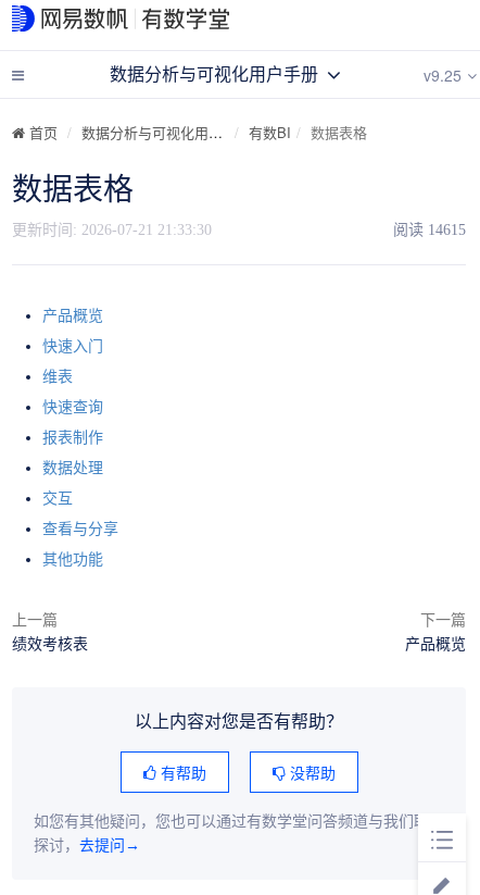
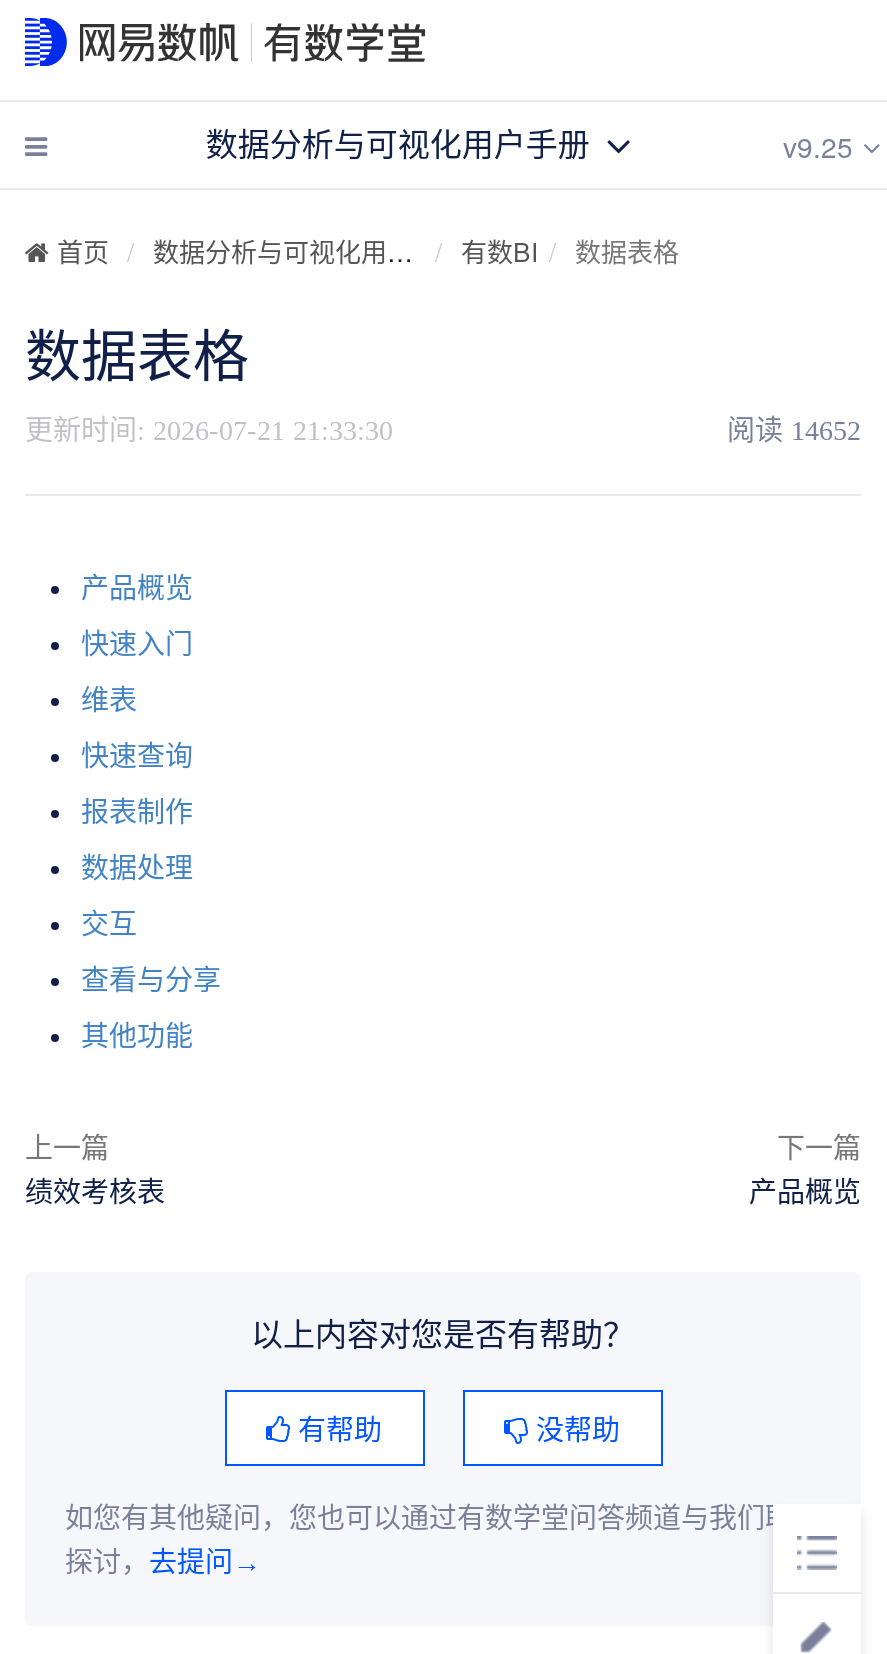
- 阅读14615
+ 阅读14652
